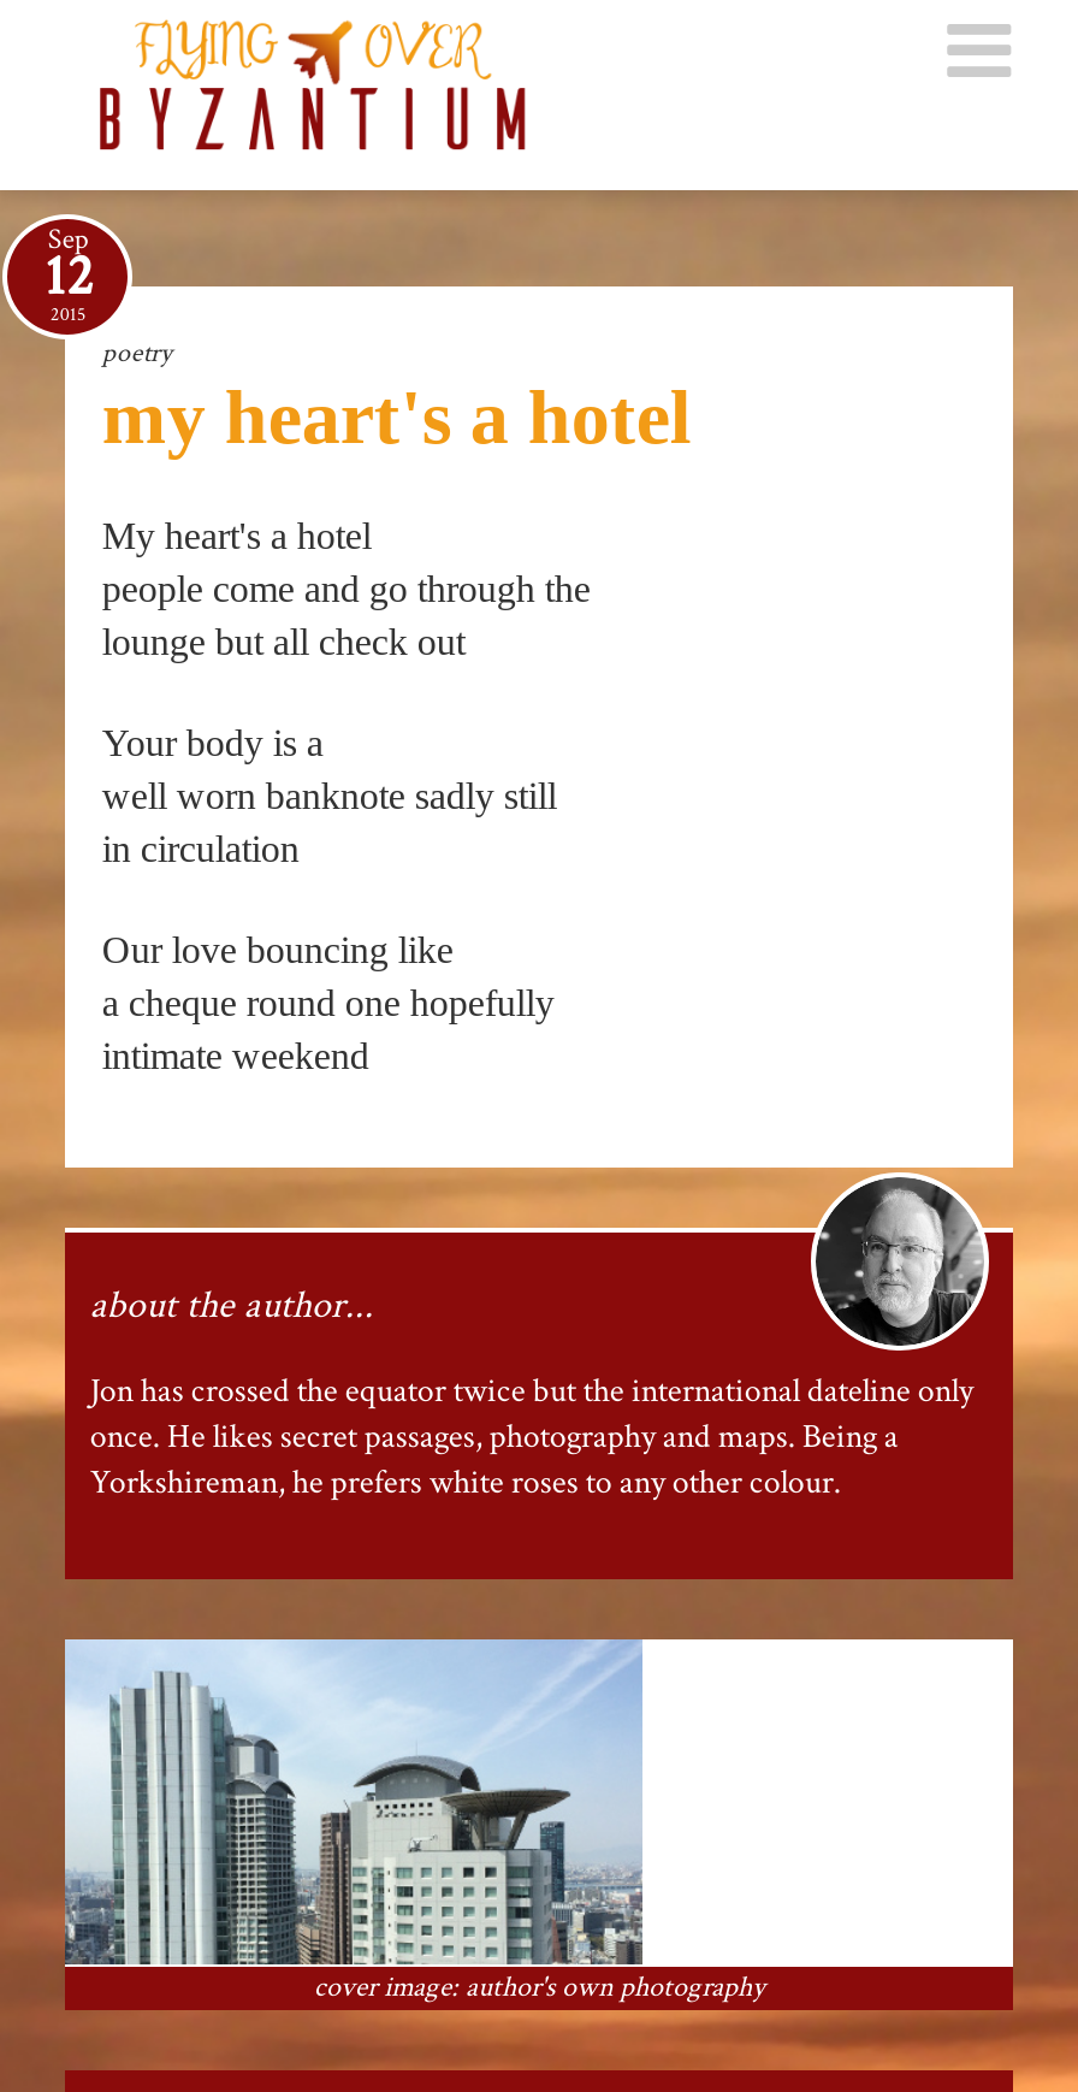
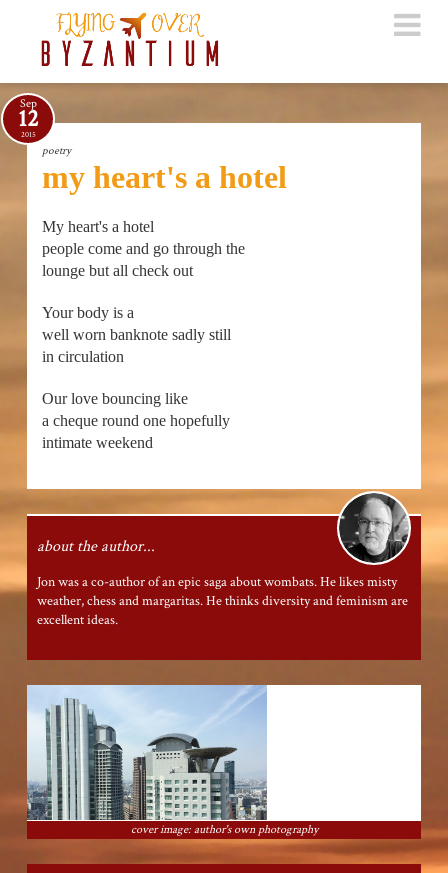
- Jon has crossed the equator twice but the international dateline only
- once. He likes secret passages, photography and maps. Being a
- Yorkshireman, he prefers white roses to any other colour.
+ Jon was a co-author of an epic saga about wombats. He likes misty
+ weather, chess and margaritas. He thinks diversity and feminism are
+ excellent ideas.
